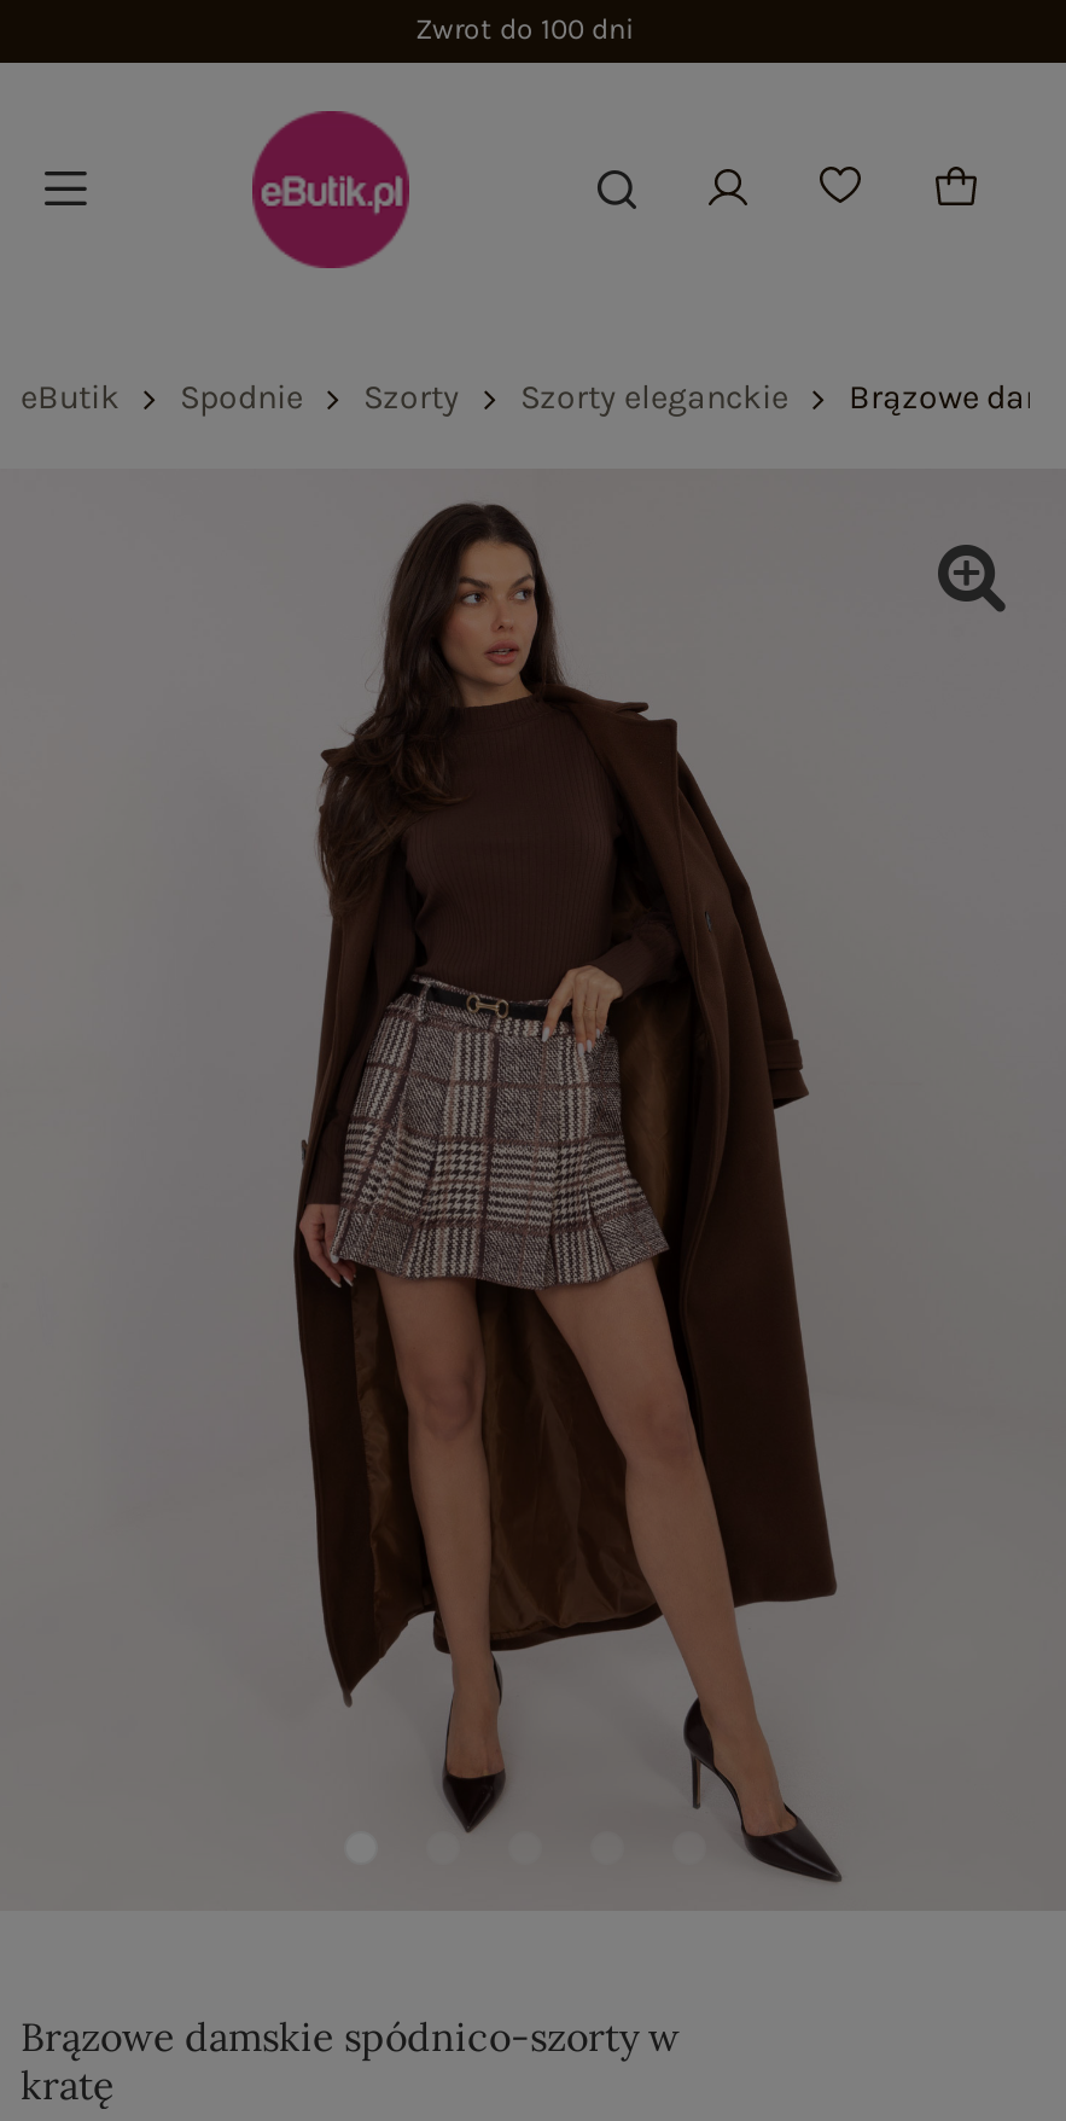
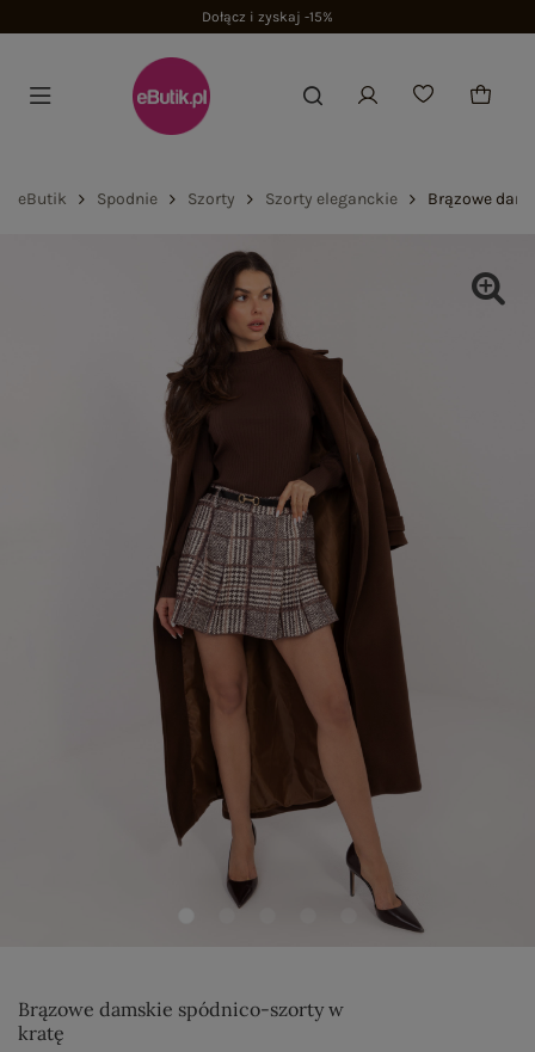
+ Dołącz i zyskaj -15%
